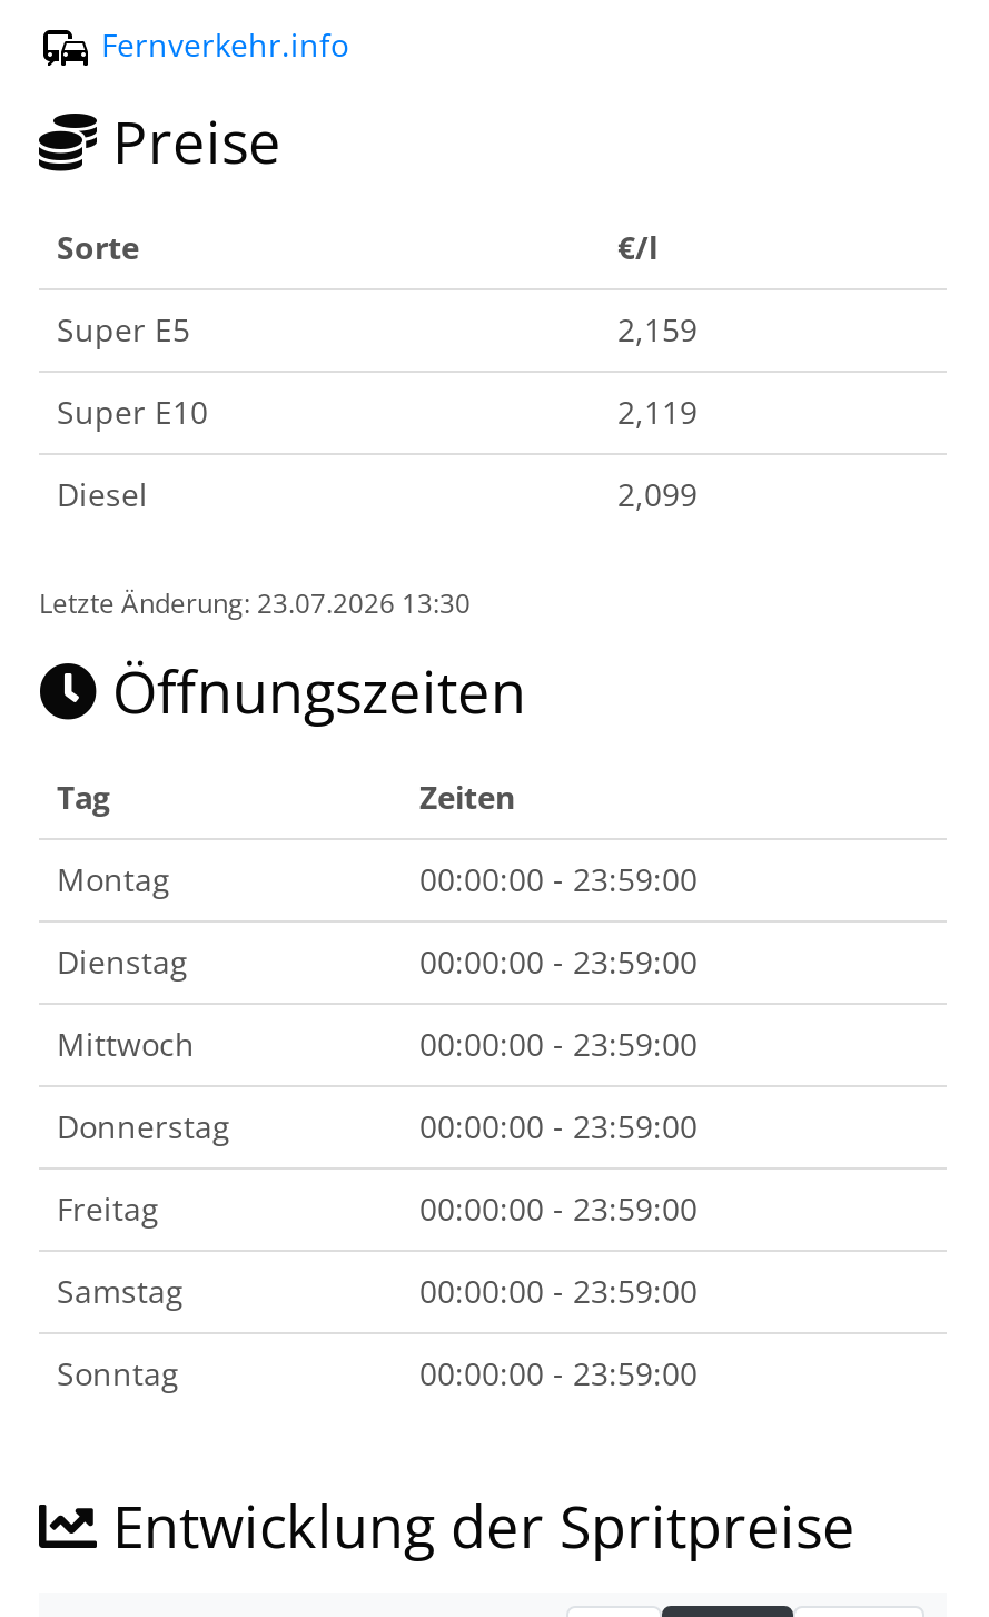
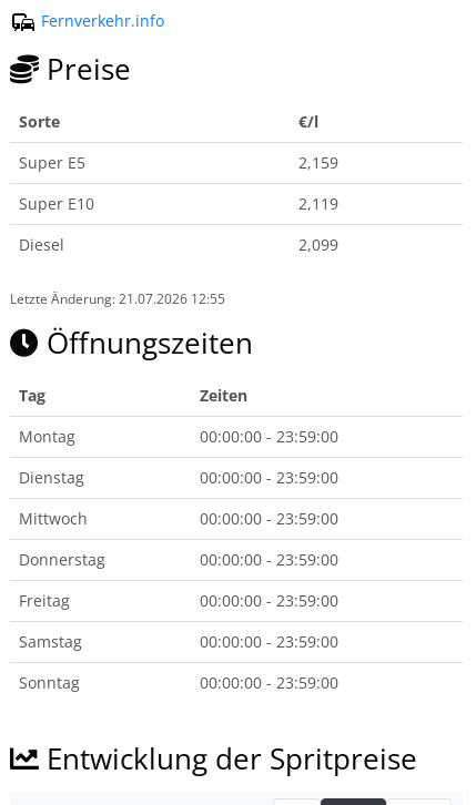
- Letzte Änderung: 23.07.2026 13:30
+ Letzte Änderung: 21.07.2026 12:55
